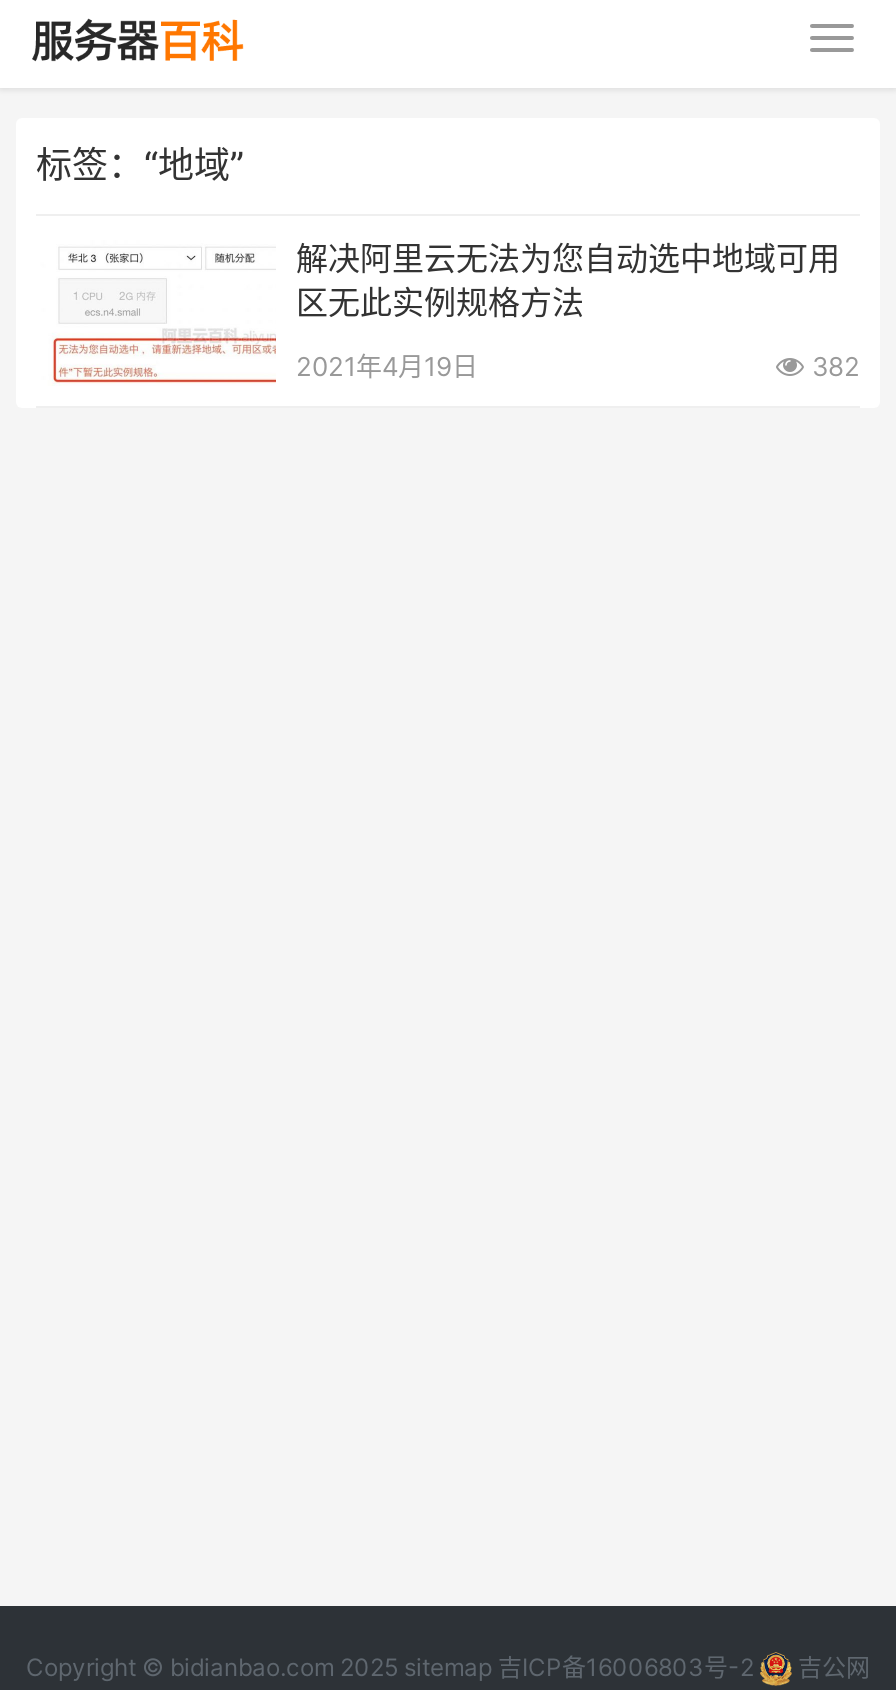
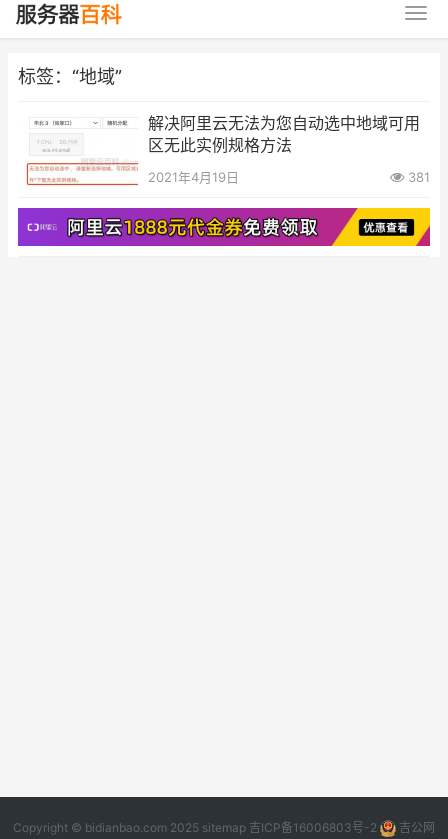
- 382
+ 381

+ [image]
